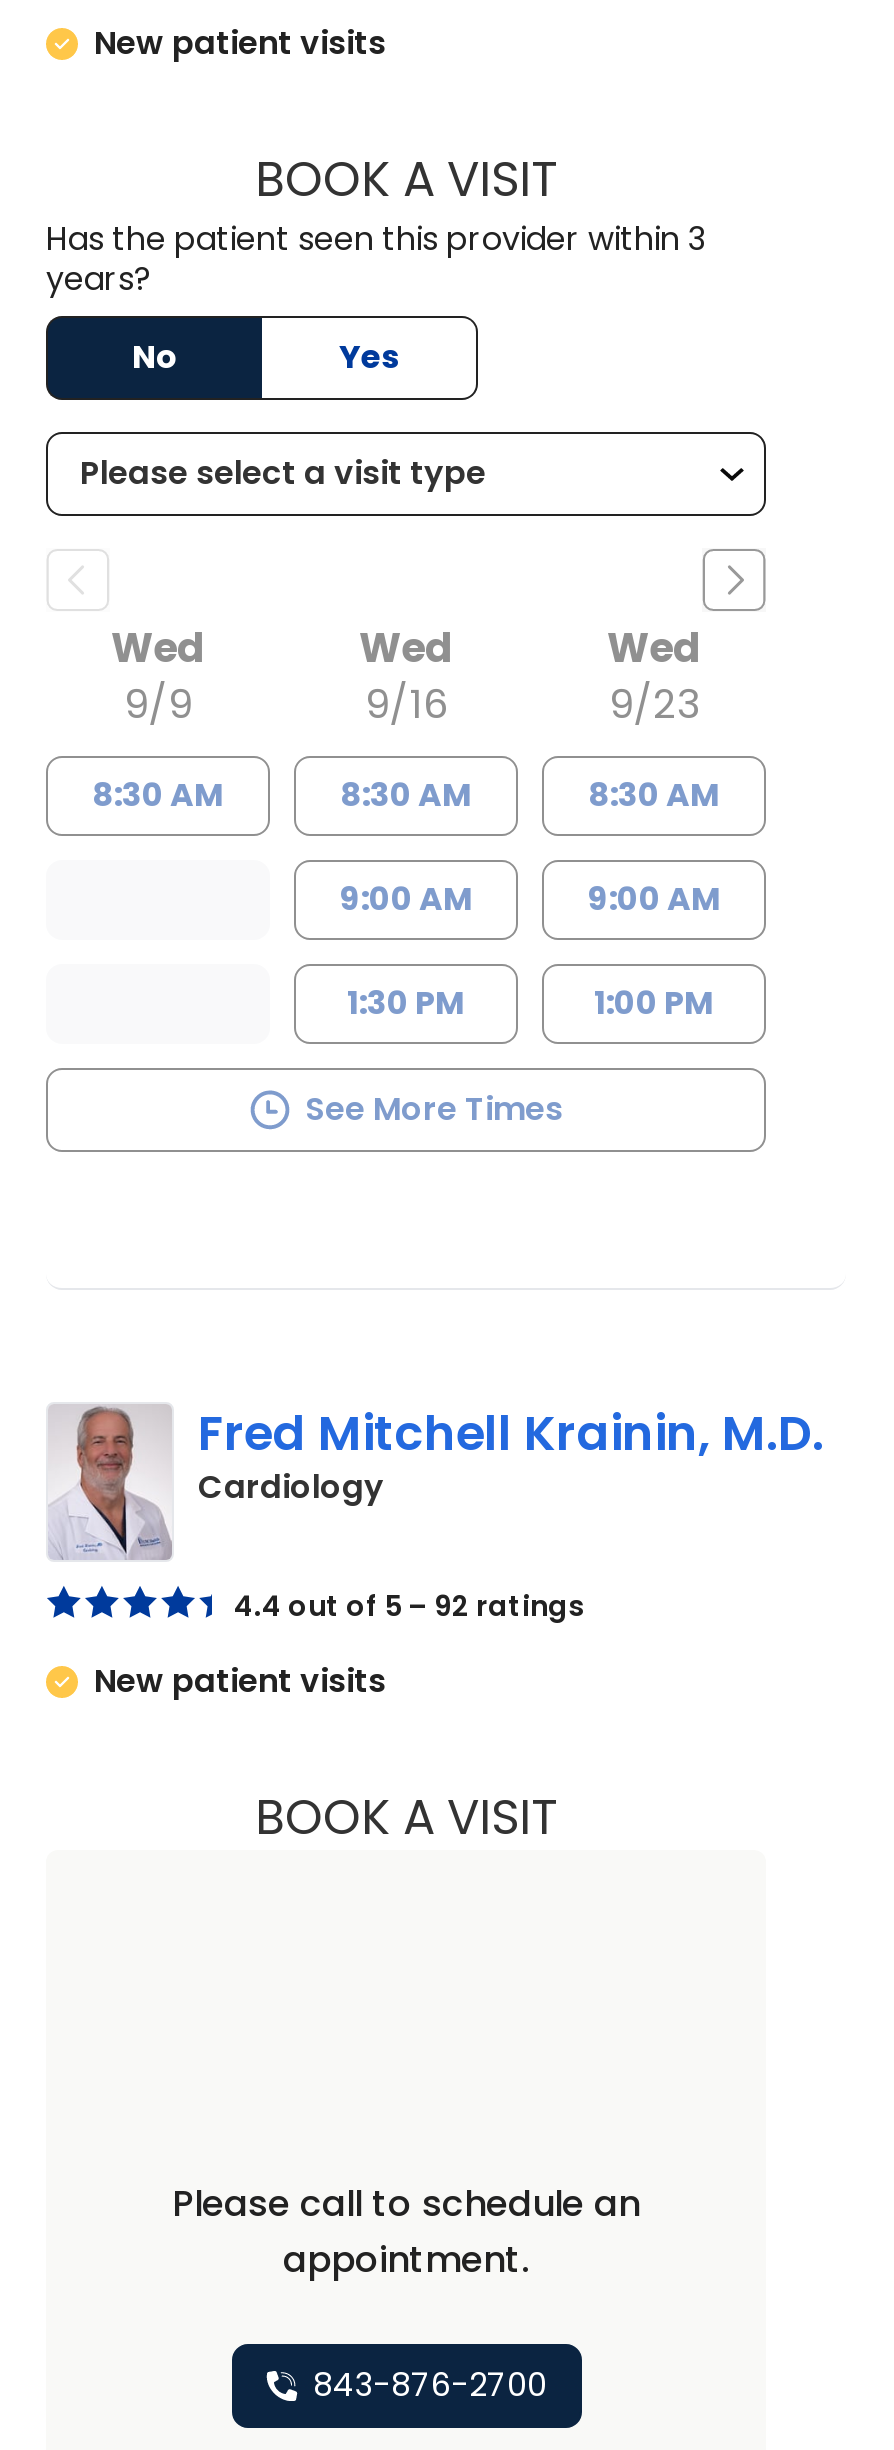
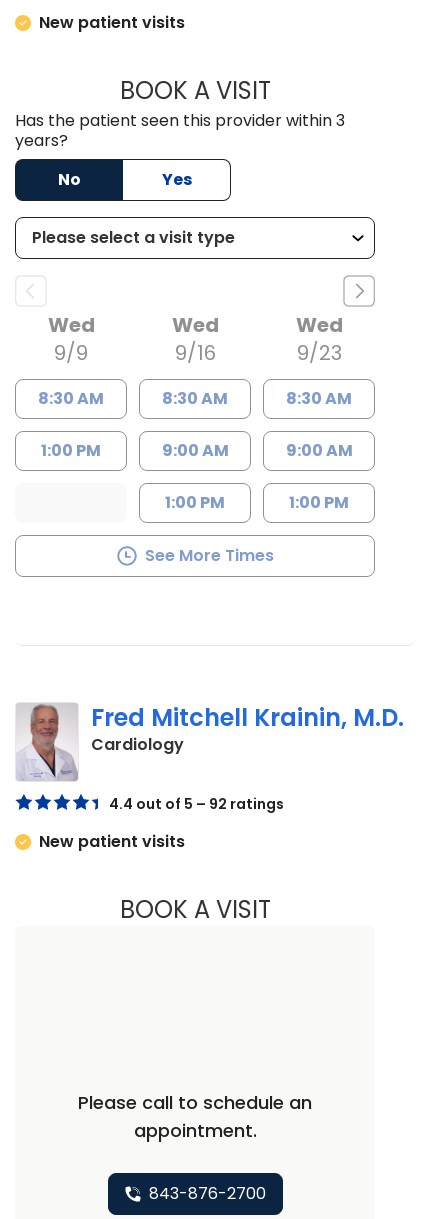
+ 1:00 PM

- 1:30 PM
+ 1:00 PM
